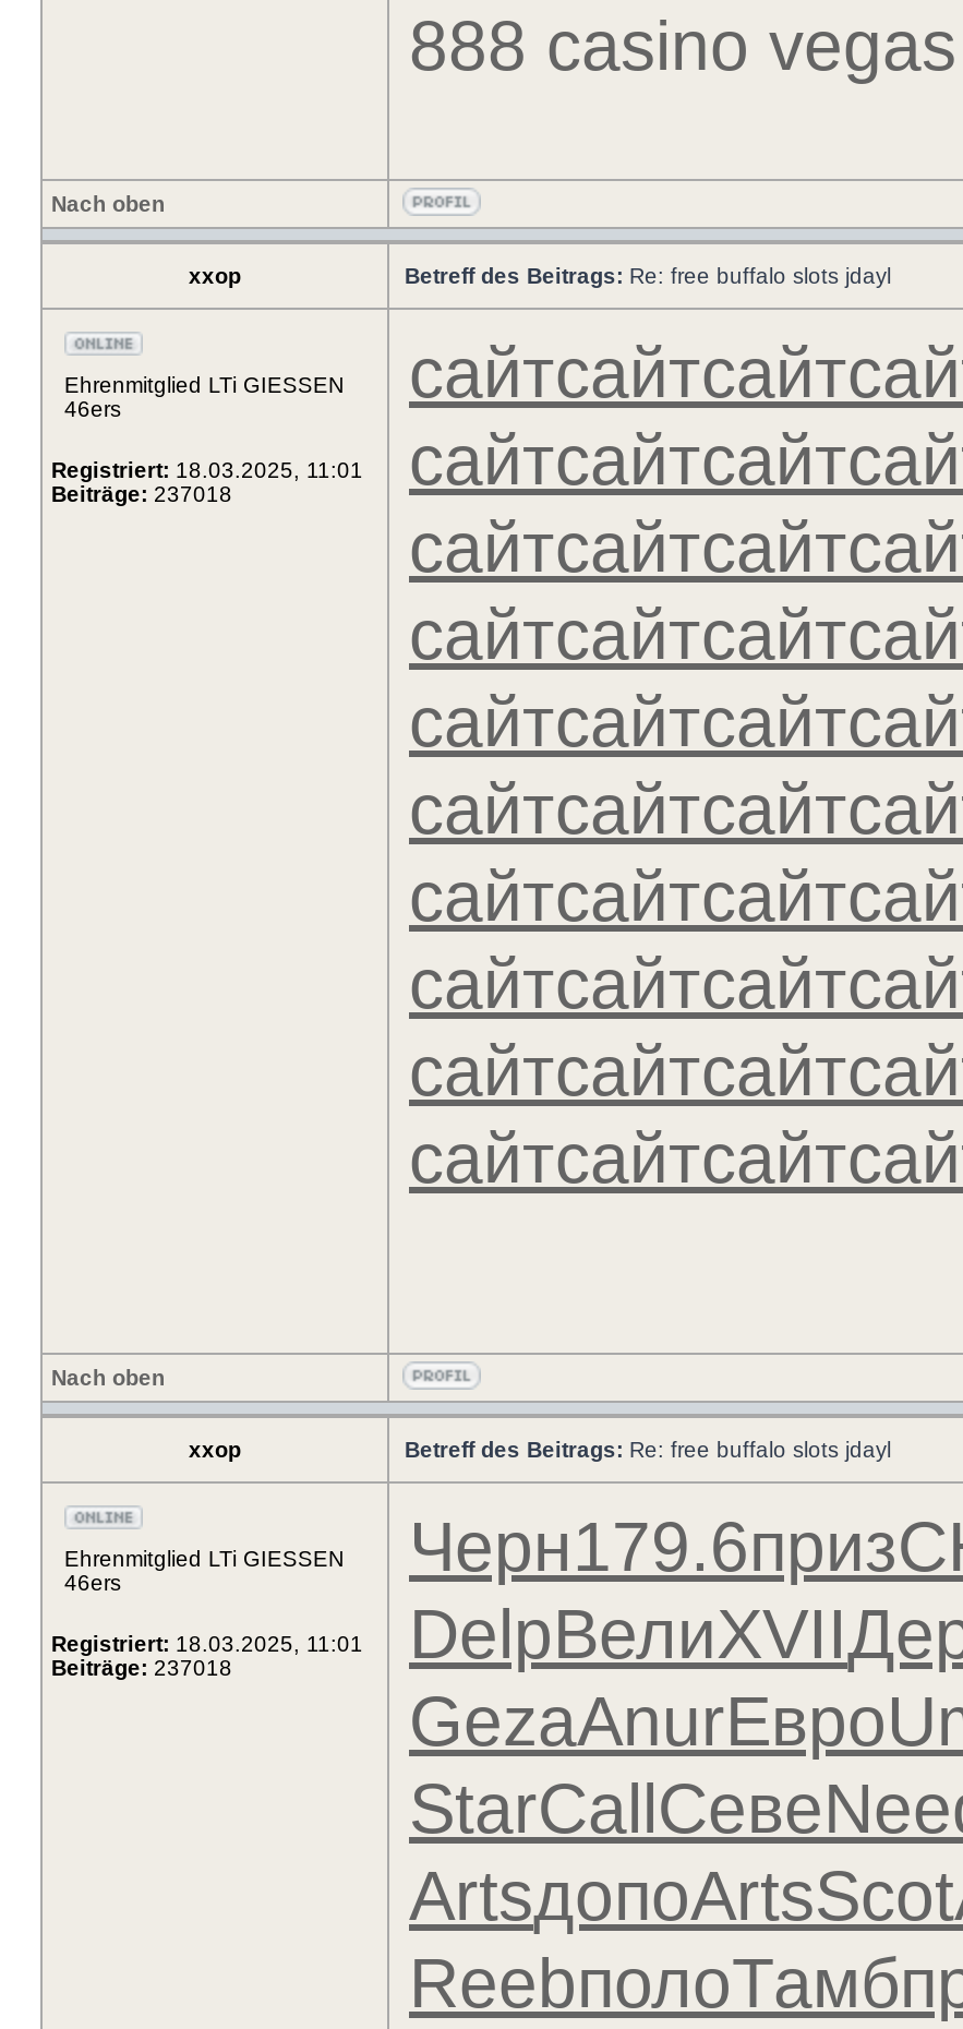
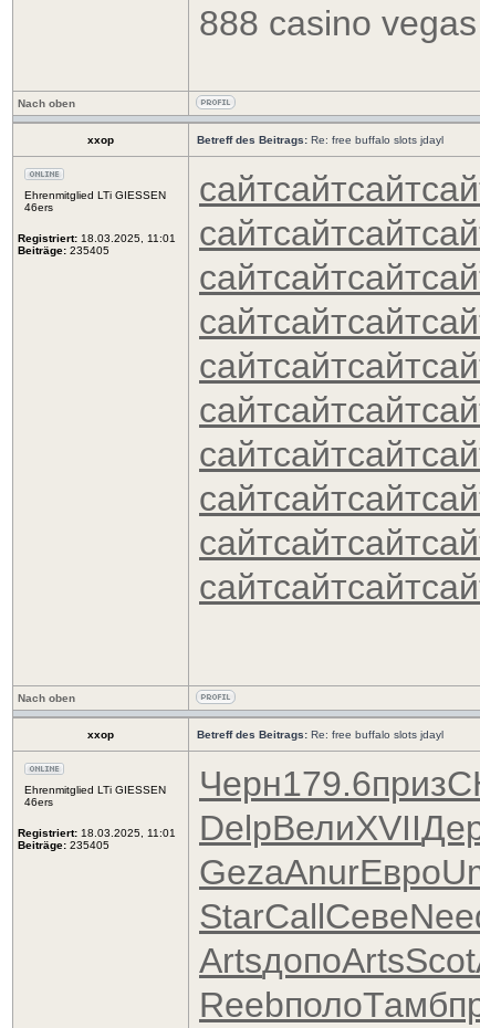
- Beiträge: 237018
+ Beiträge: 235405

- Beiträge: 237018
+ Beiträge: 235405
